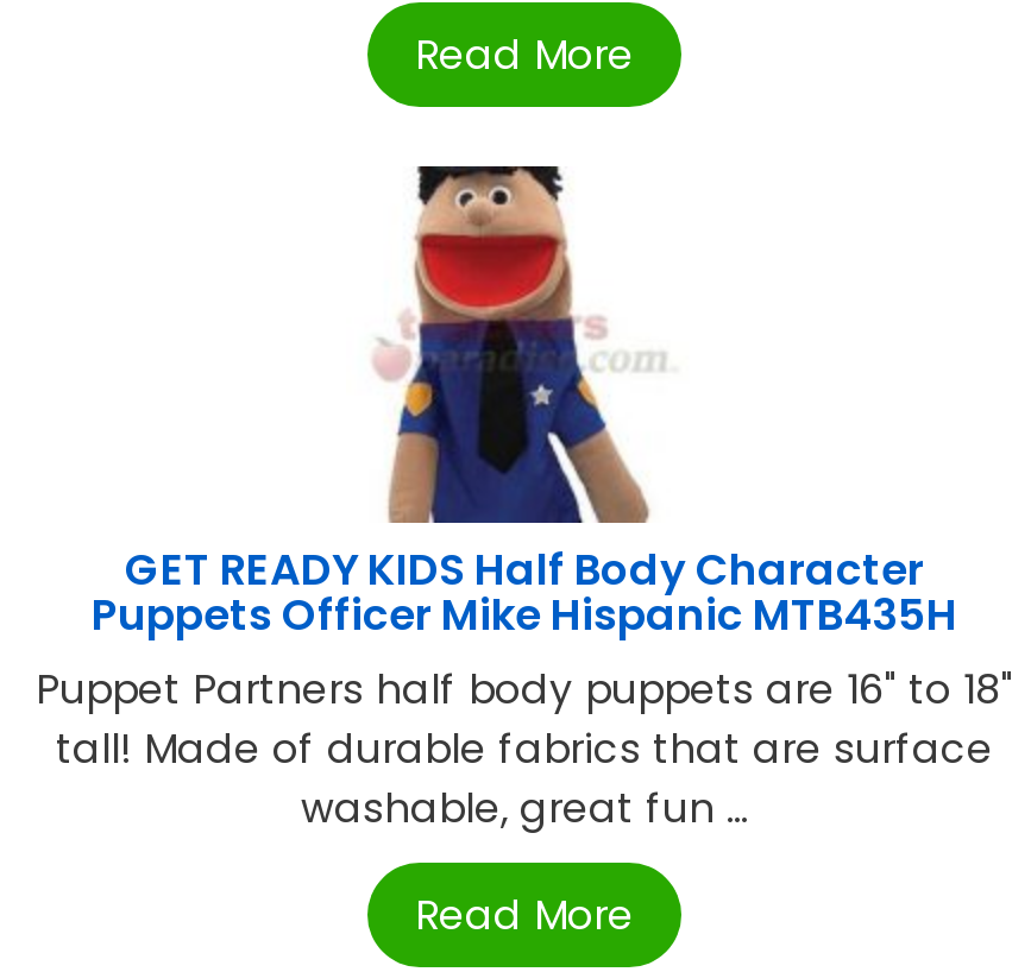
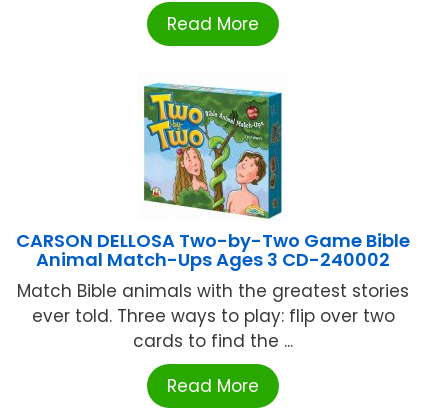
- [image]
- GET READY KIDS Half Body Character
- Puppets Officer Mike Hispanic MTB435H
- Puppet Partners half body puppets are 16" to 18"
- tall! Made of durable fabrics that are surface
- washable, great fun ...
+ [image]
+ CARSON DELLOSA Two-by-Two Game Bible
+ Animal Match-Ups Ages 3 CD-240002
+ Match Bible animals with the greatest stories
+ ever told. Three ways to play: flip over two
+ cards to find the ...
